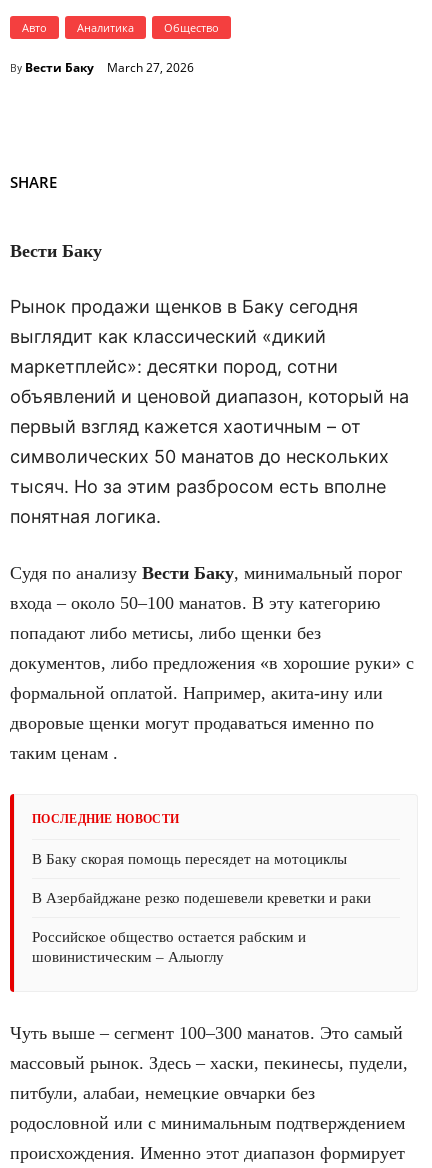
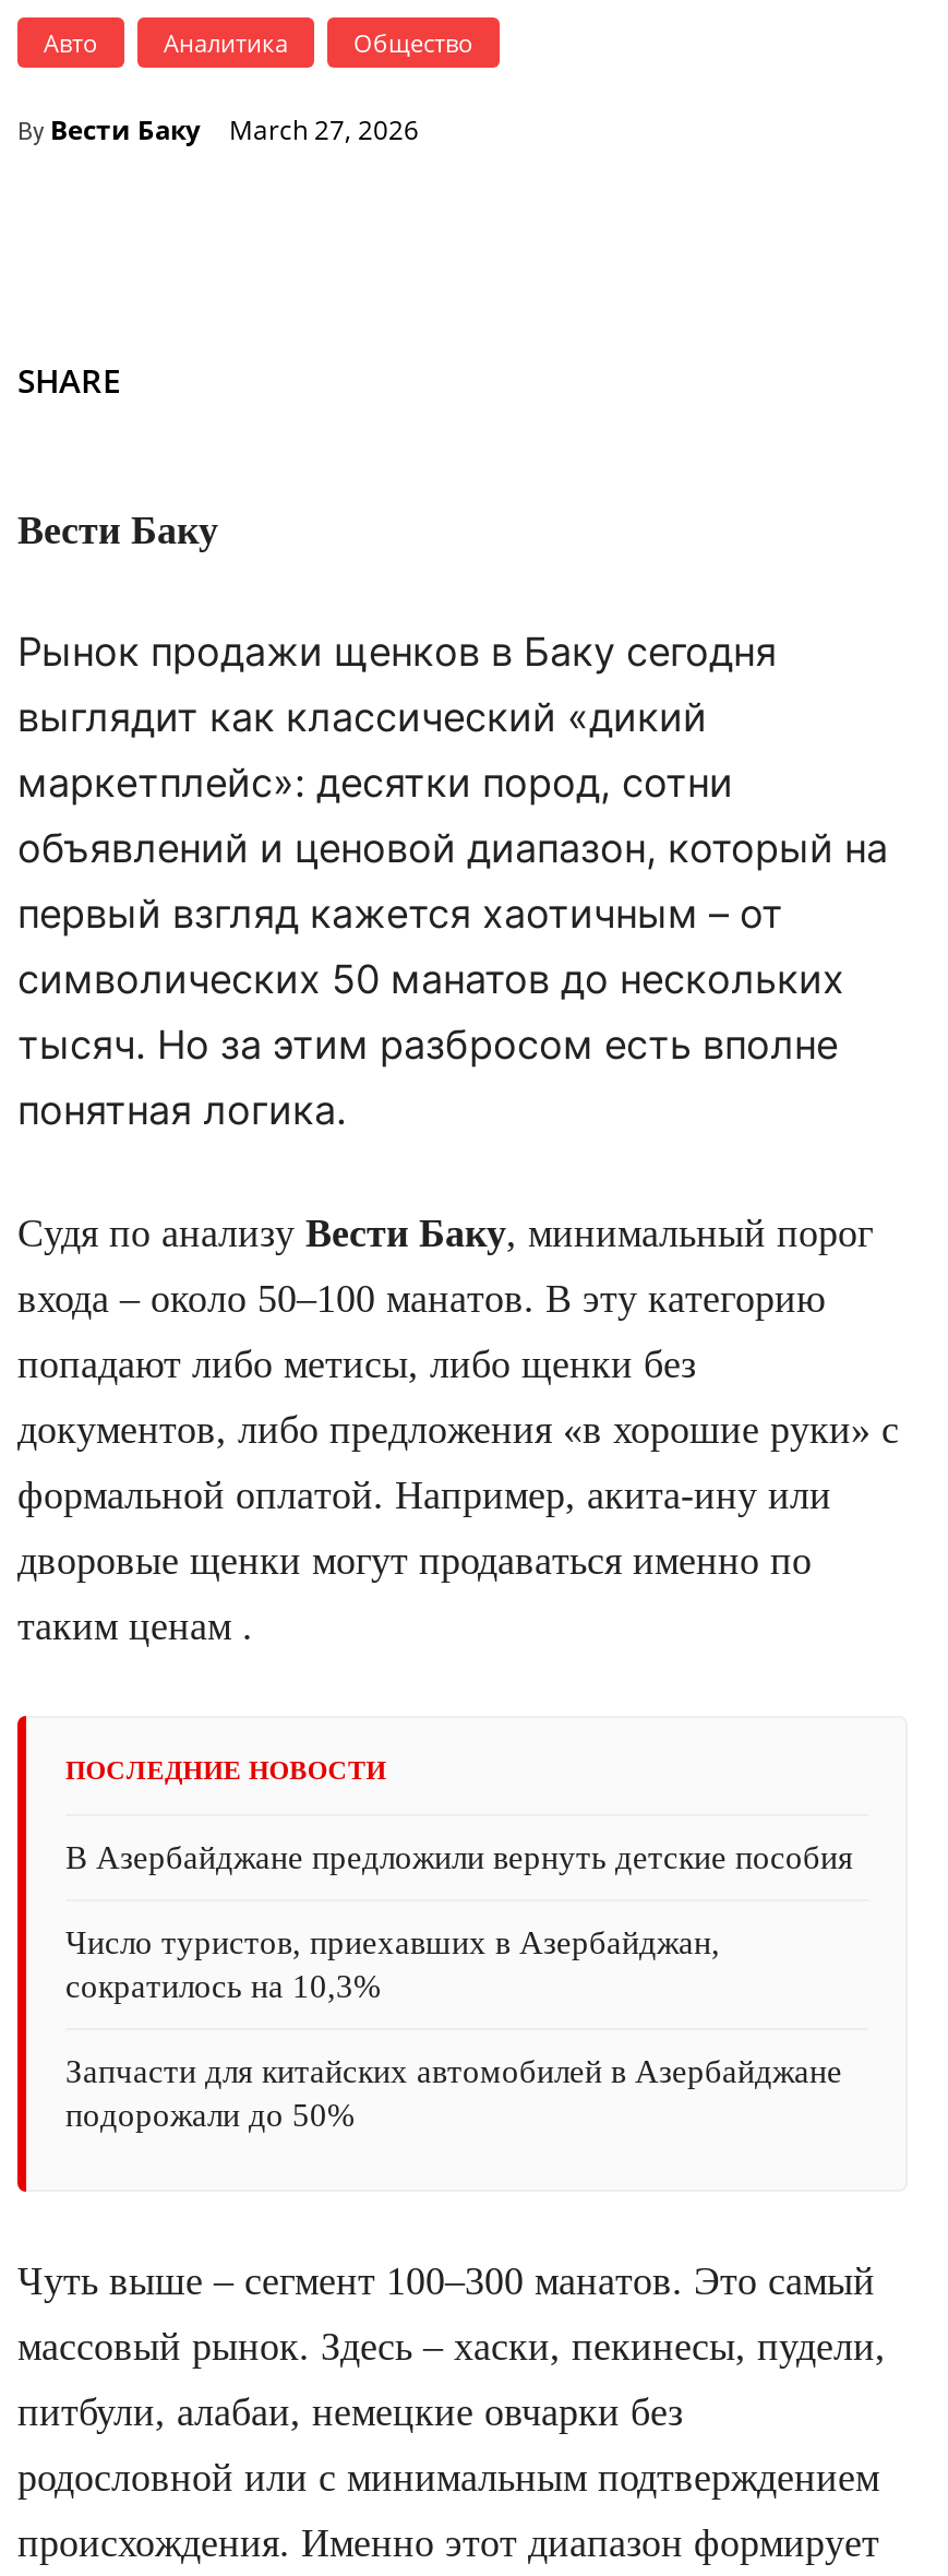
- В Баку скорая помощь пересядет на мотоциклы
+ В Азербайджане предложили вернуть детские пособия

- В Азербайджане резко подешевели креветки и раки
+ Число туристов, приехавших в Азербайджан,
+ сократилось на 10,3%

- Российское общество остается рабским и
- шовинистическим – Алыоглу
+ Запчасти для китайских автомобилей в Азербайджане
+ подорожали до 50%
